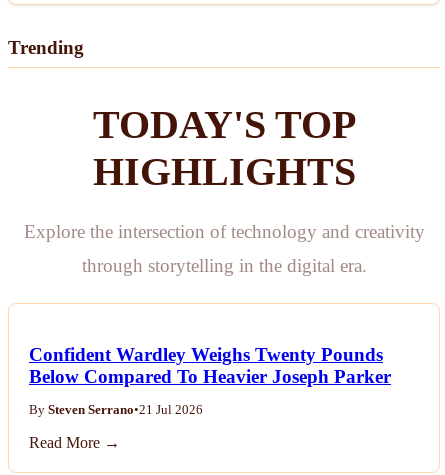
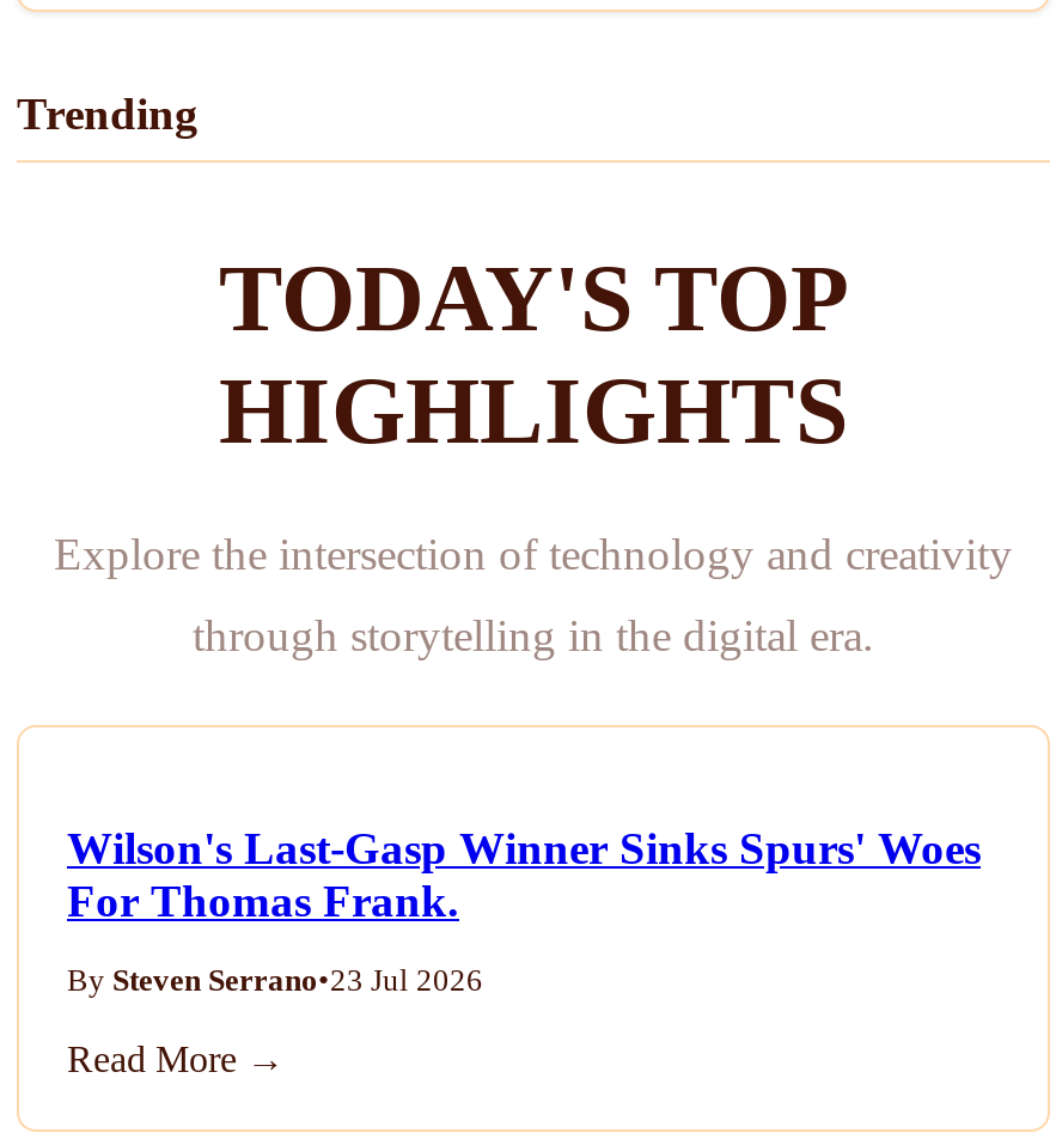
- Confident Wardley Weighs Twenty Pounds
- Below Compared To Heavier Joseph Parker
+ Wilson's Last-Gasp Winner Sinks Spurs' Woes
+ For Thomas Frank.

- By Steven Serrano•21 Jul 2026
+ By Steven Serrano•23 Jul 2026
